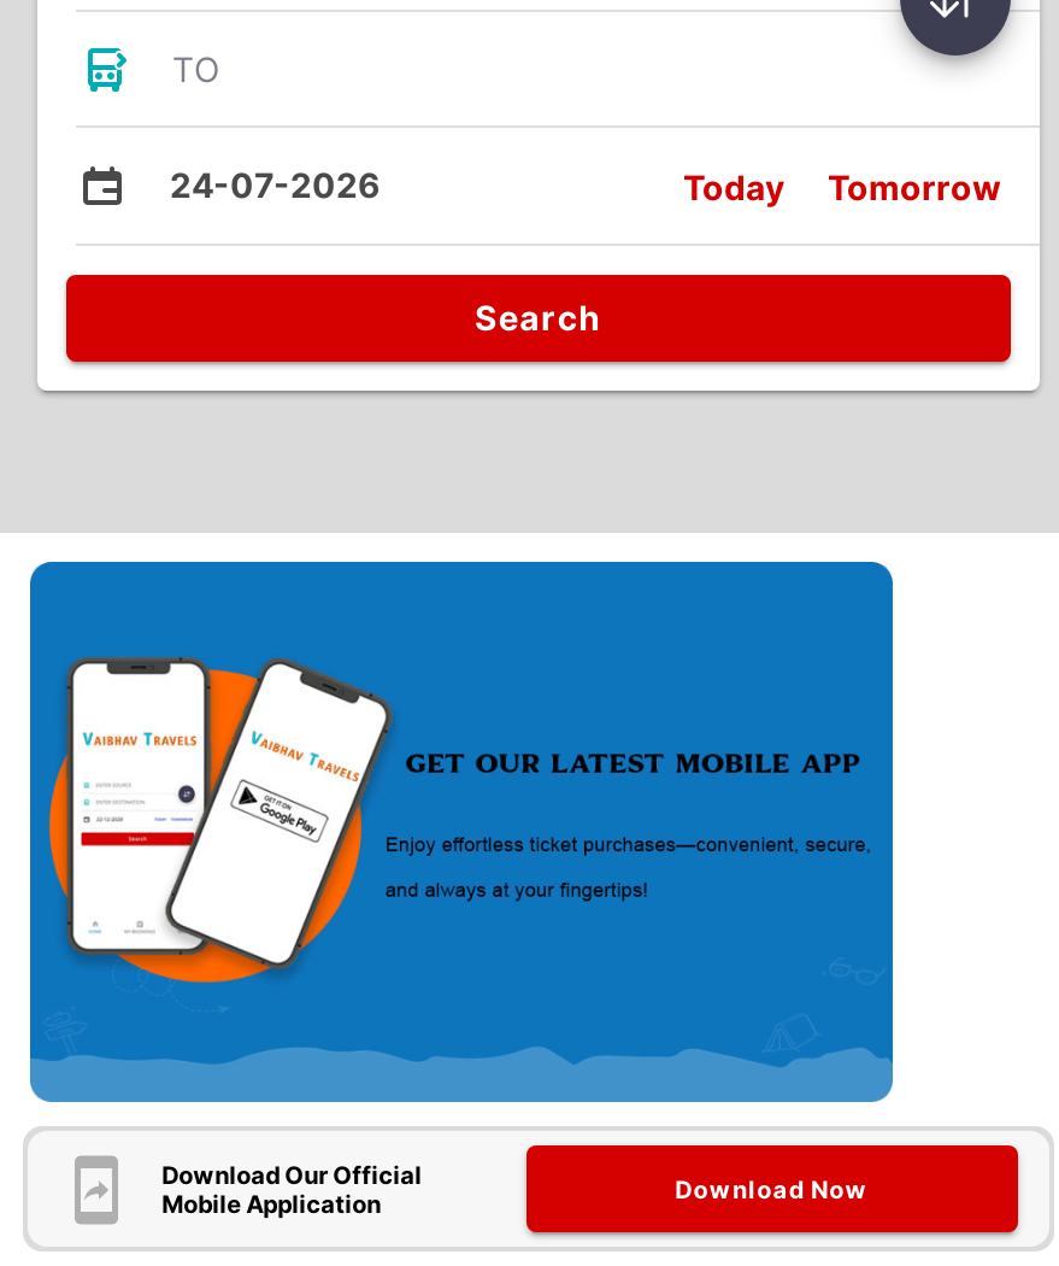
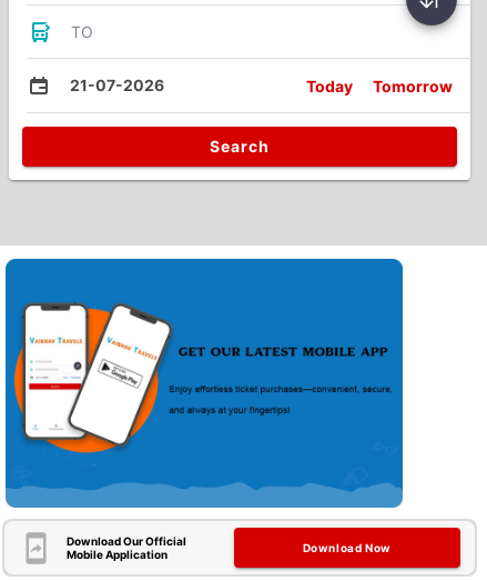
- 24-07-2026
+ 21-07-2026
